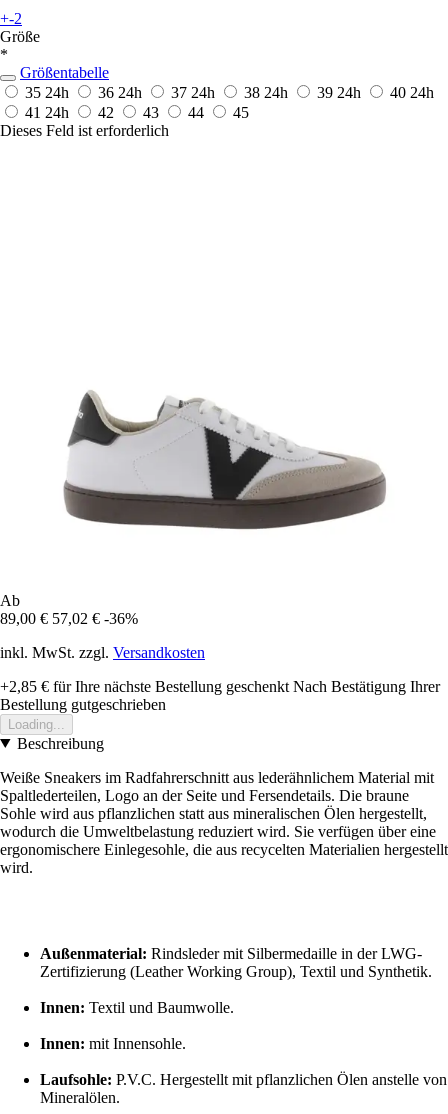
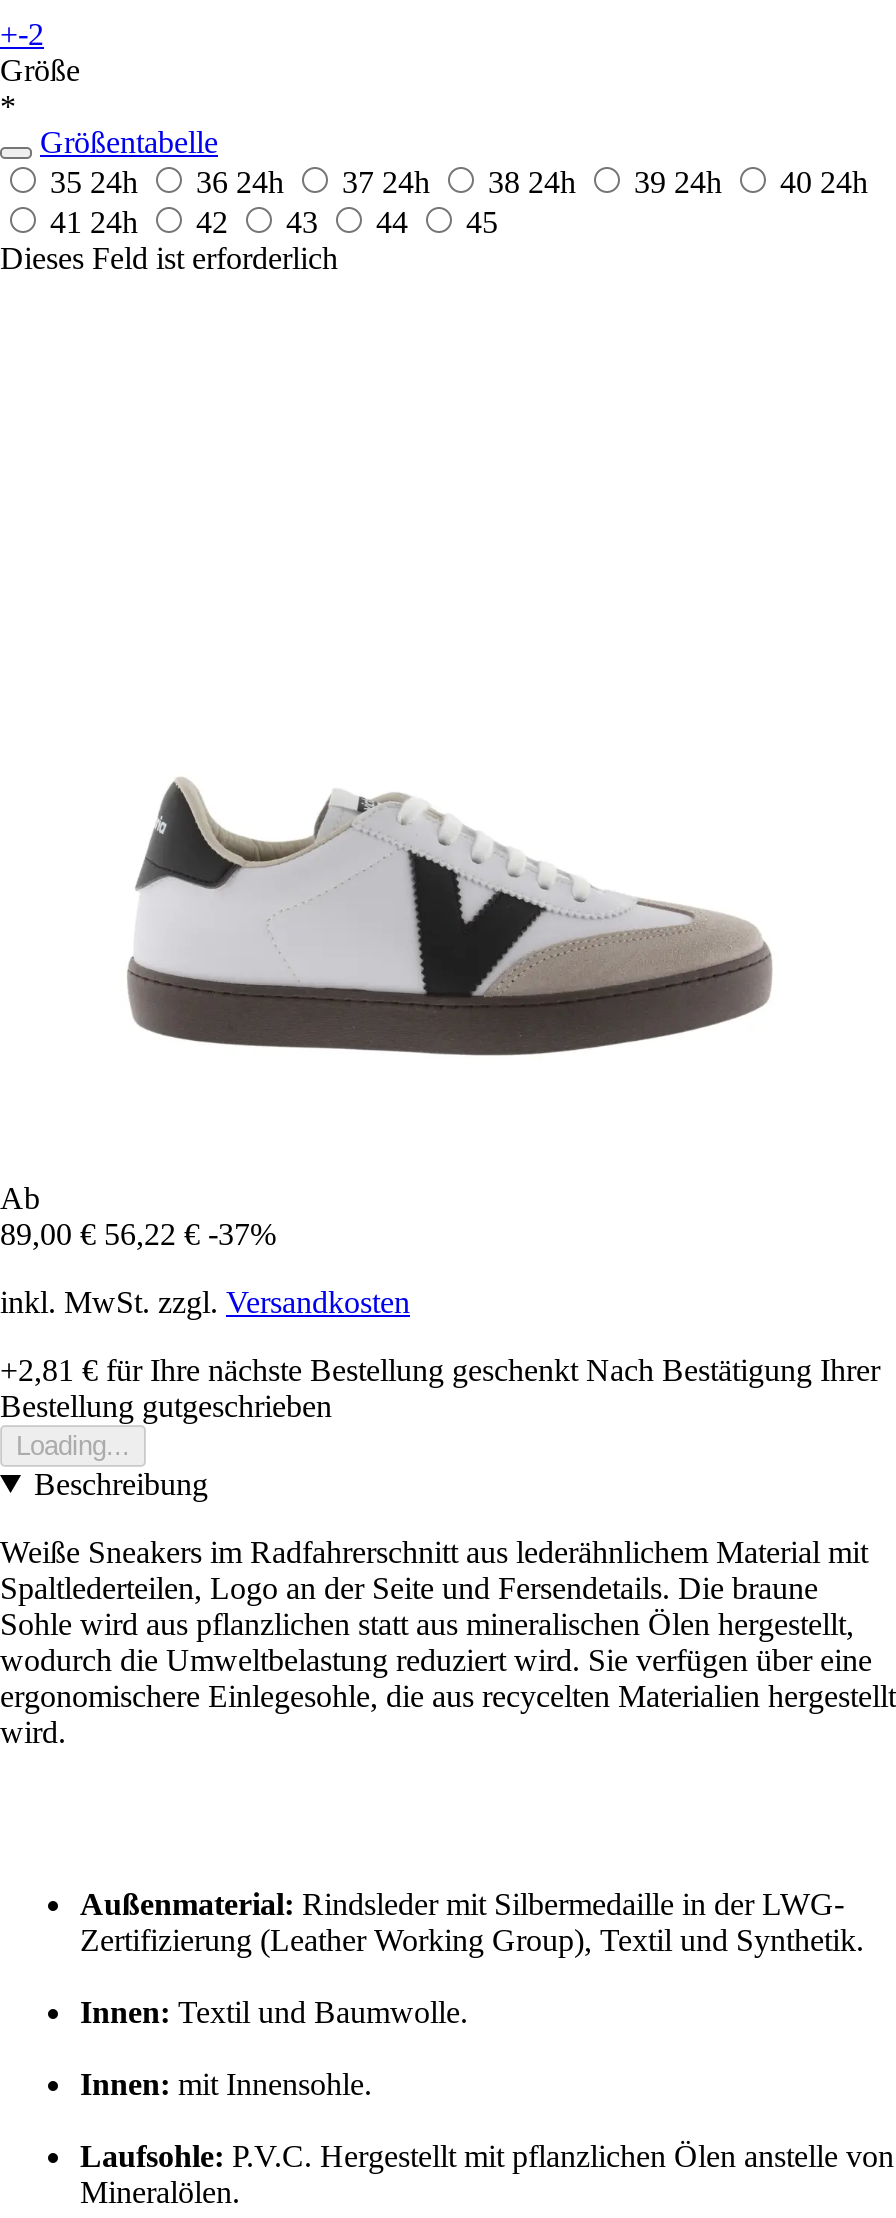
- 89,00 € 57,02 € -36%
+ 89,00 € 56,22 € -37%

- +2,85 €für Ihre nächste Bestellung geschenkt Nach Bestätigung Ihrer
+ +2,81 €für Ihre nächste Bestellung geschenkt Nach Bestätigung Ihrer
